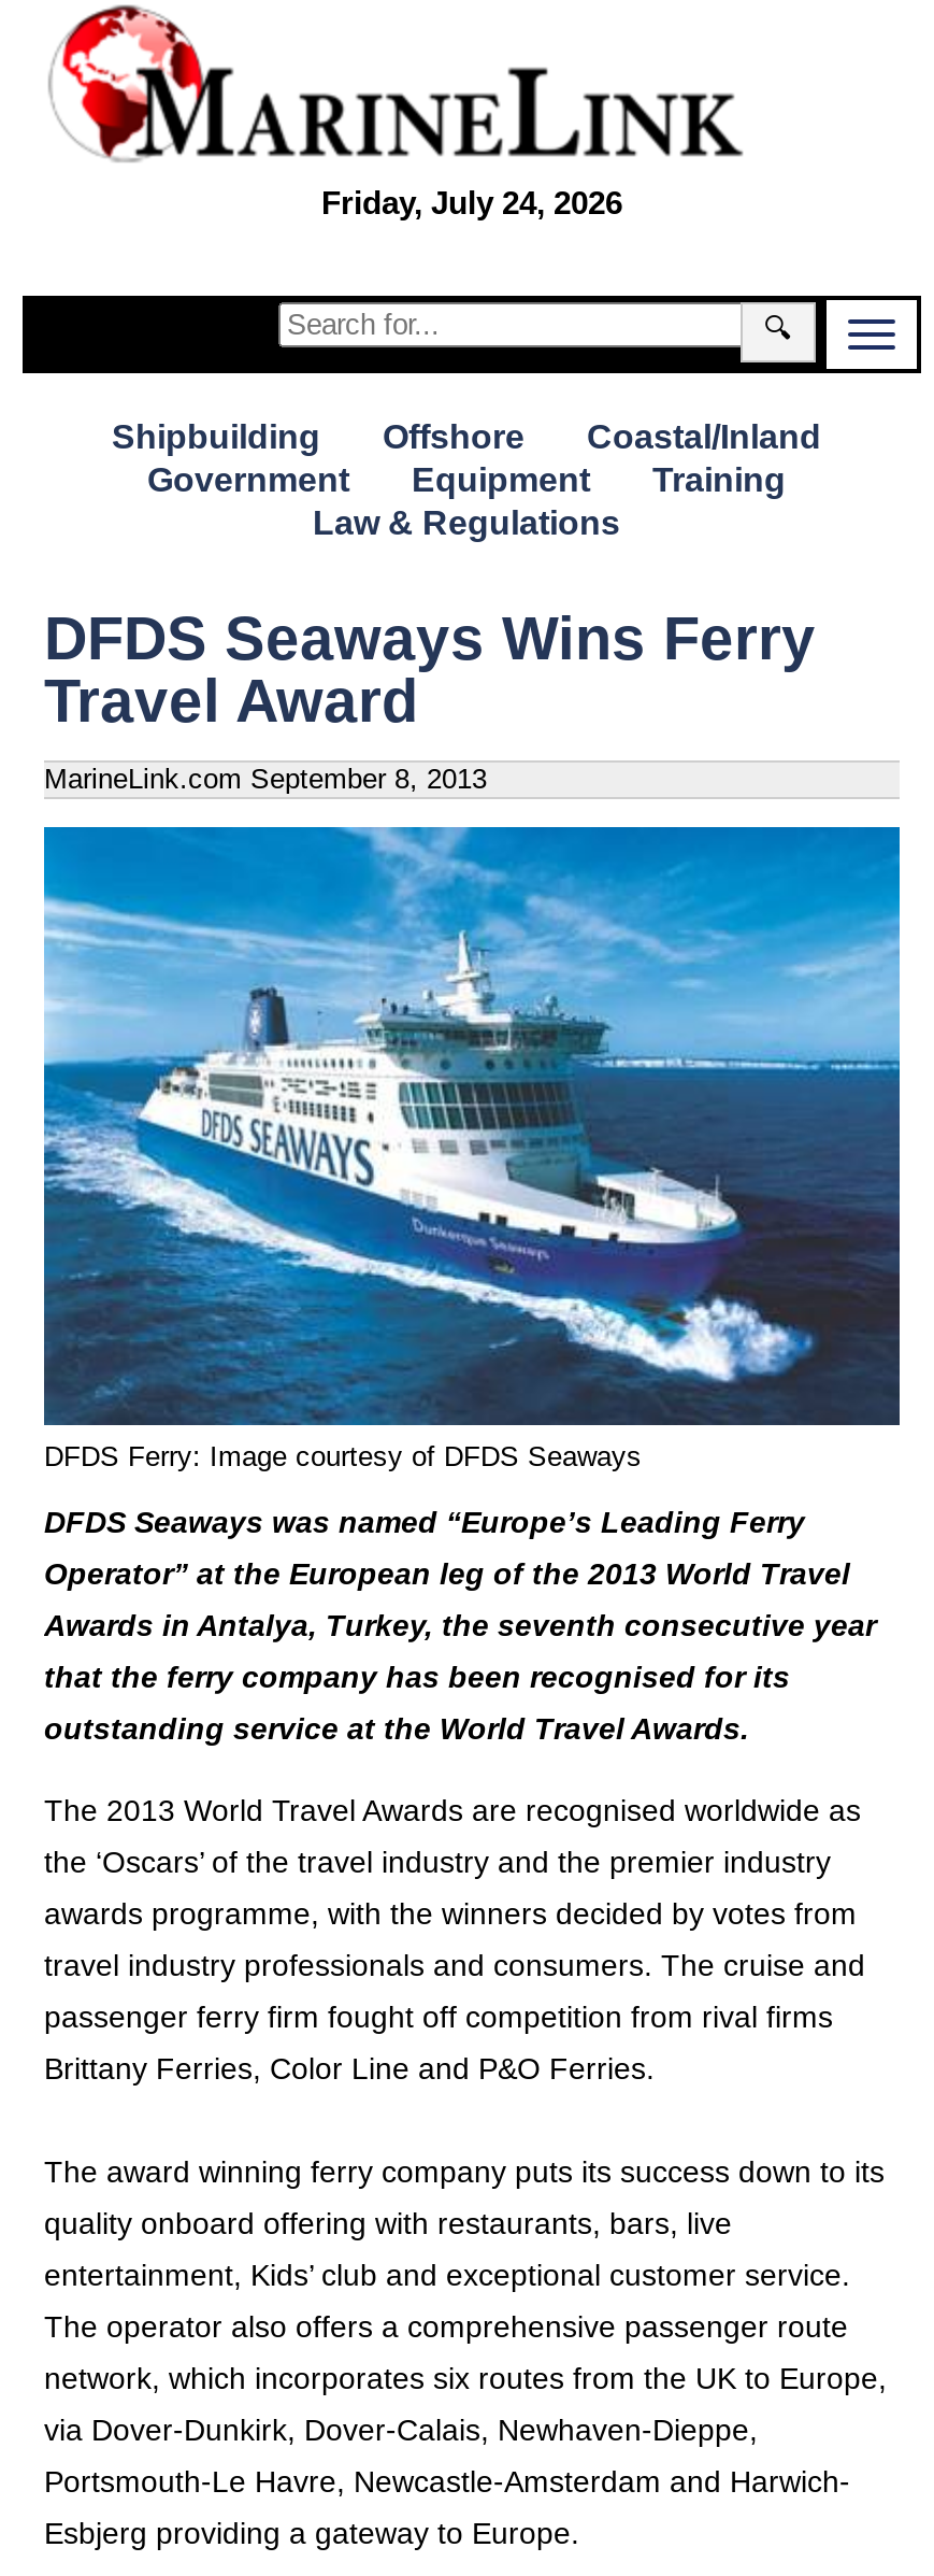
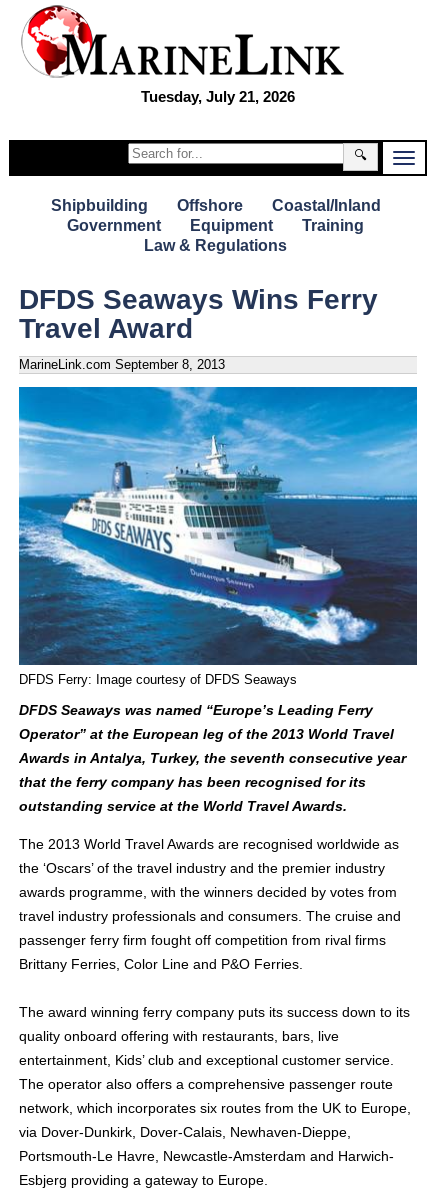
- Friday, July 24, 2026
+ Tuesday, July 21, 2026
